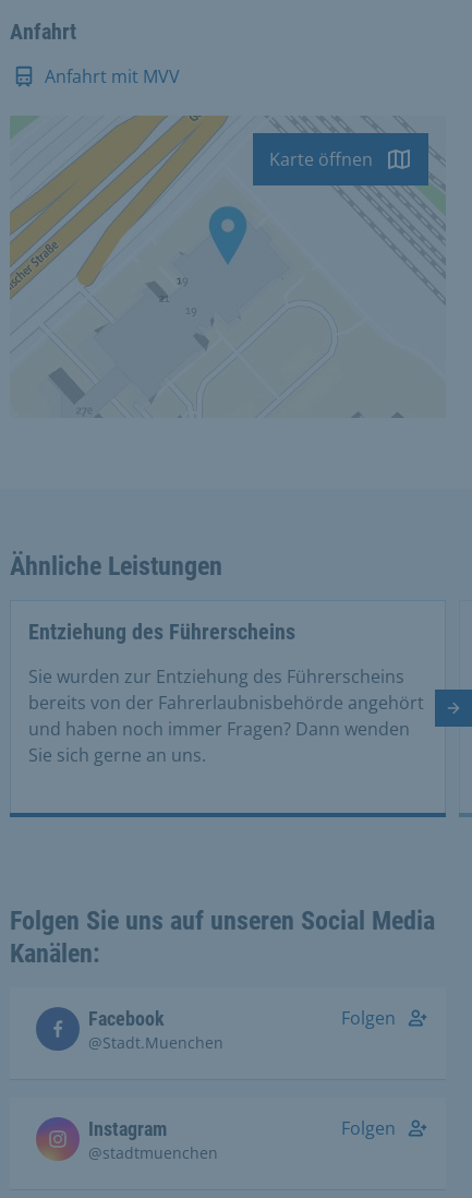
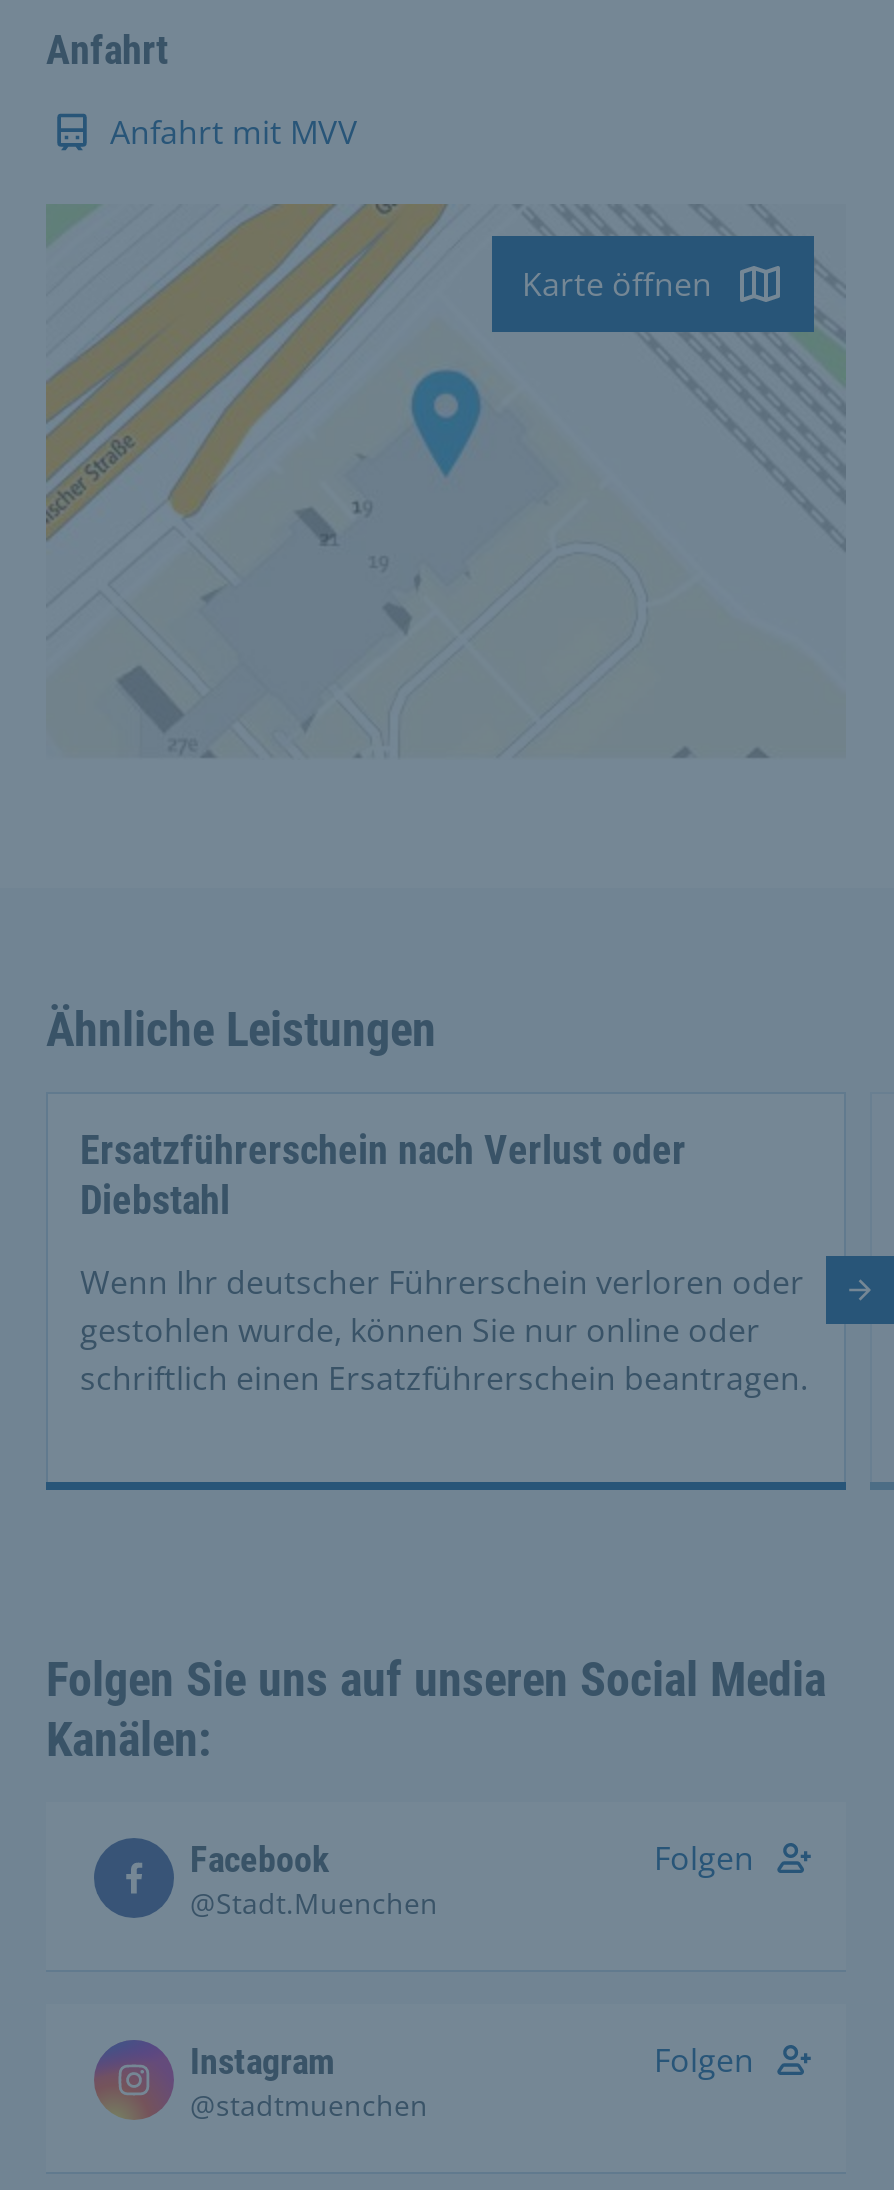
- Entziehung des Führerscheins
+ Ersatzführerschein nach Verlust oder
+ Diebstahl

- Sie wurden zur Entziehung des Führerscheins
- bereits von der Fahrerlaubnisbehörde angehört
- und haben noch immer Fragen? Dann wenden
- Sie sich gerne an uns.
+ Wenn Ihr deutscher Führerschein verloren oder
+ gestohlen wurde, können Sie nur online oder
+ schriftlich einen Ersatzführerschein beantragen.
